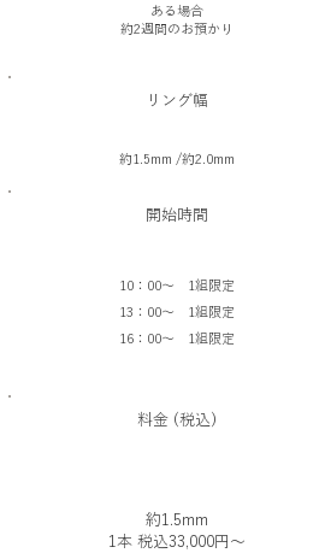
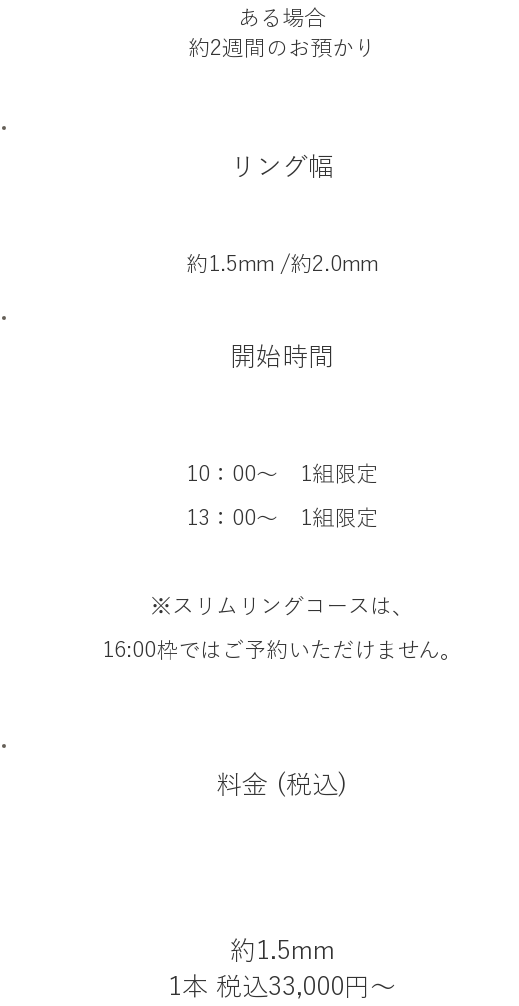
- 16：00〜 1組限定
+ ※スリムリングコースは、
+ 16:00枠ではご予約いただけません。
